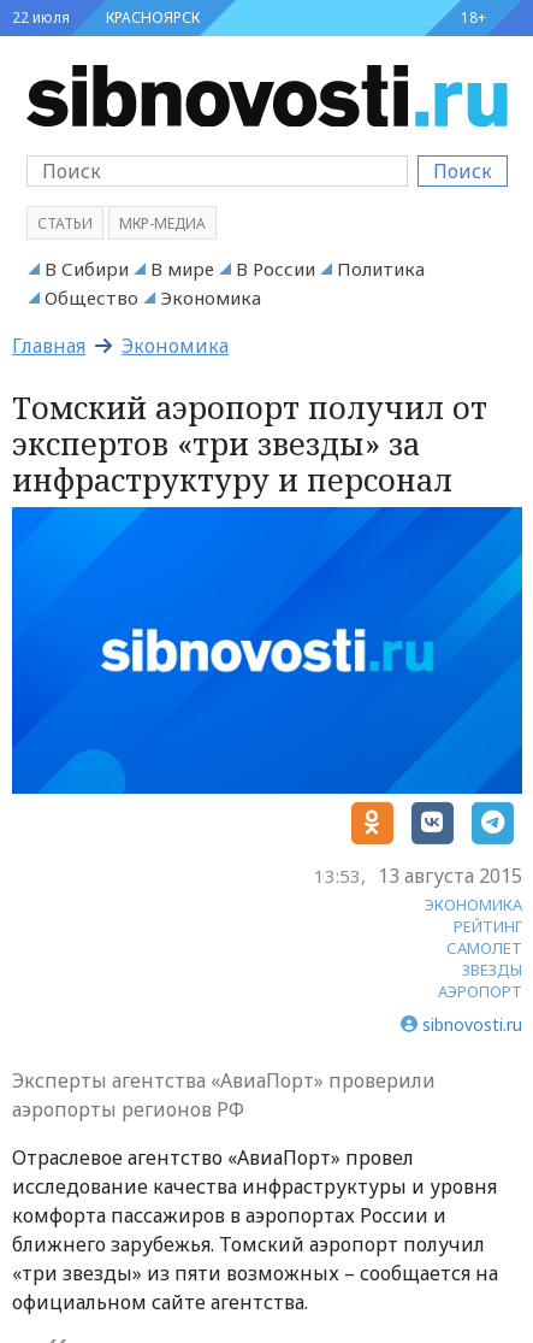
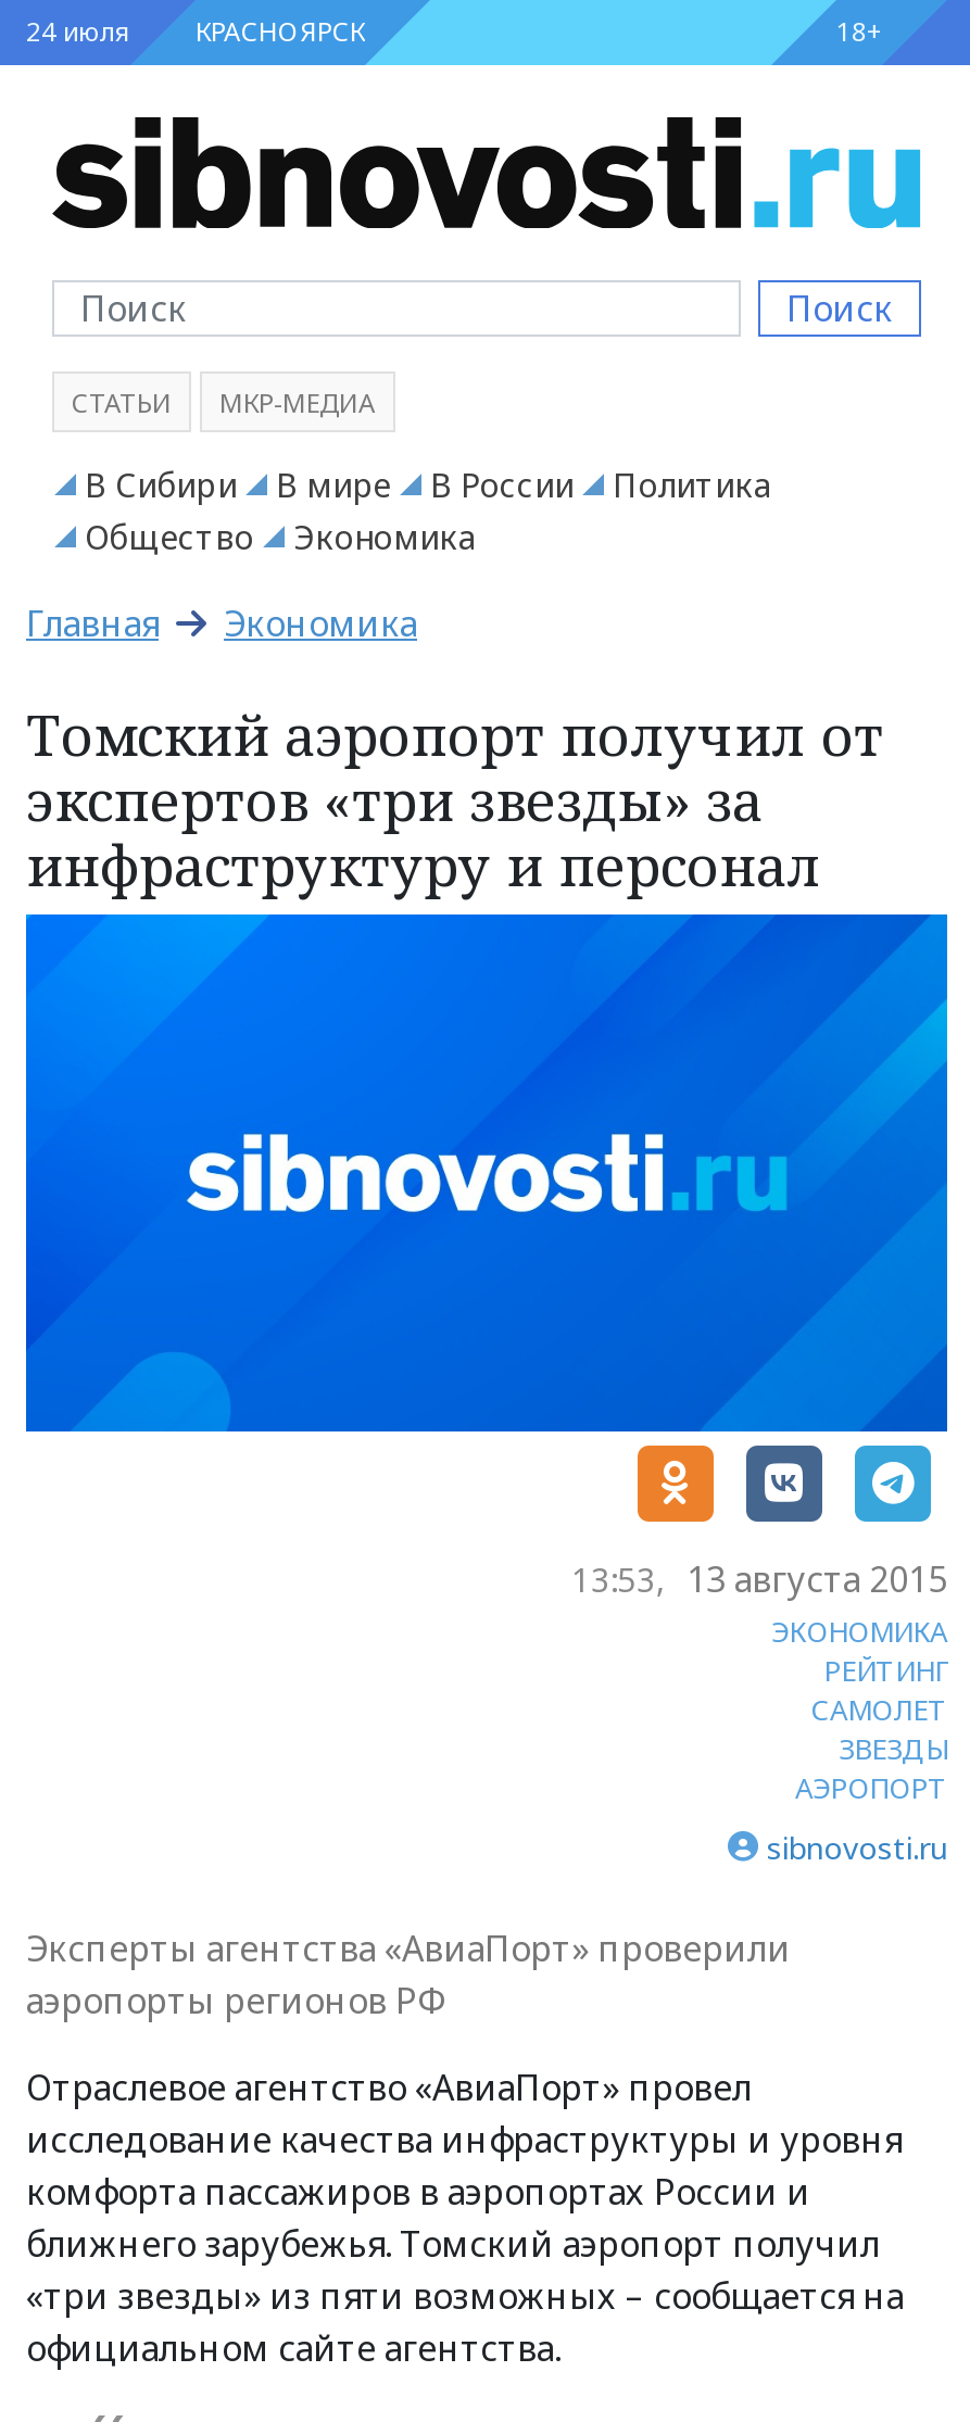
- 22 июля КРАСНОЯРСК
+ 24 июля КРАСНОЯРСК
